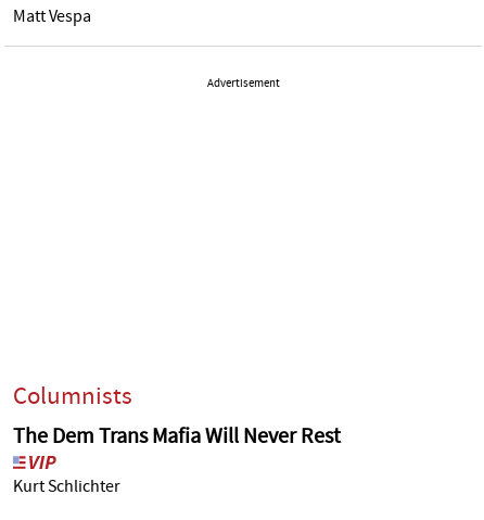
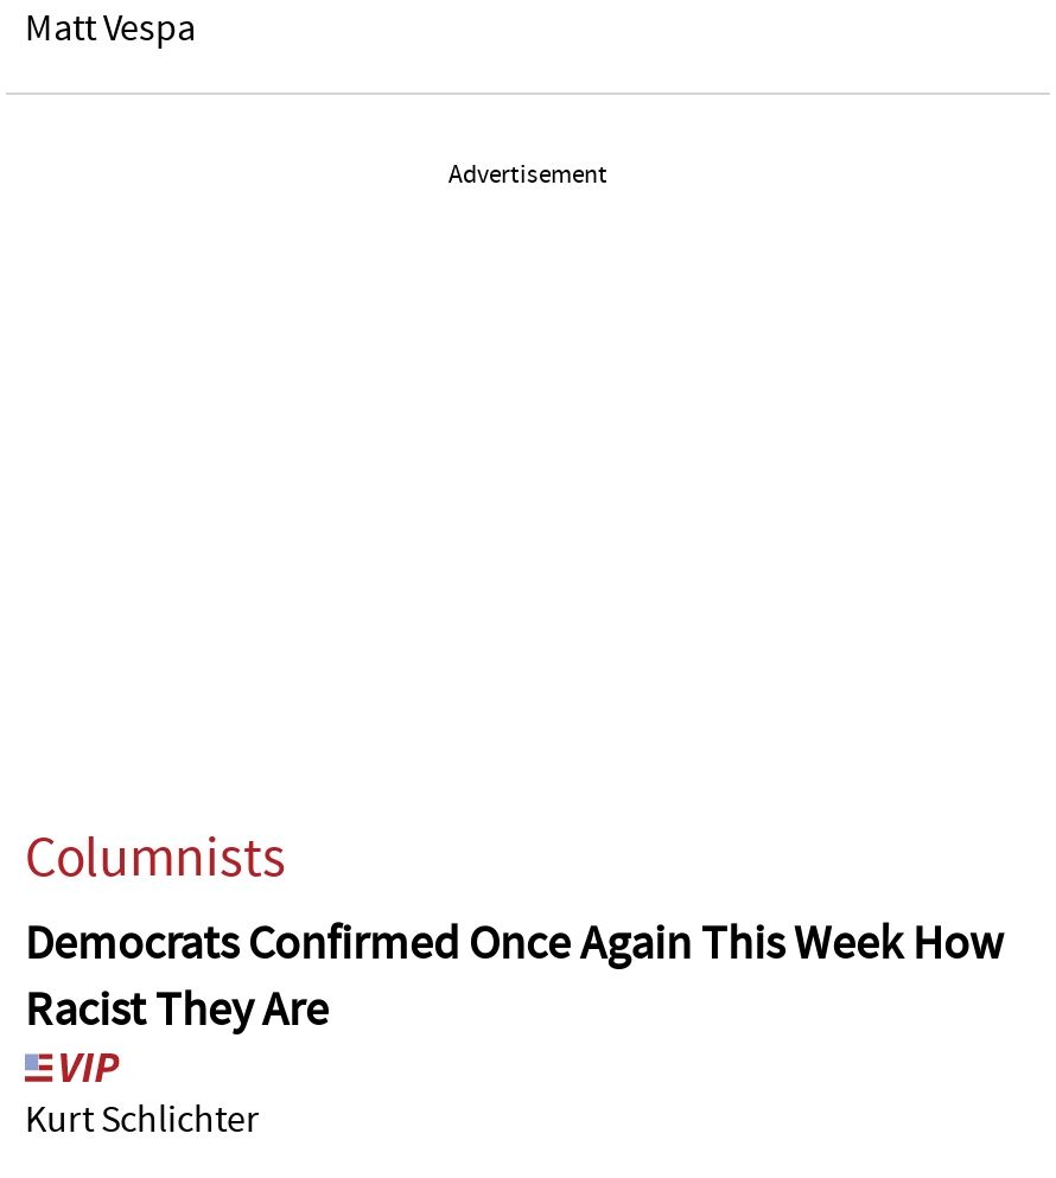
- The Dem Trans Mafia Will Never Rest
+ Democrats Confirmed Once Again This Week How
+ Racist They Are
